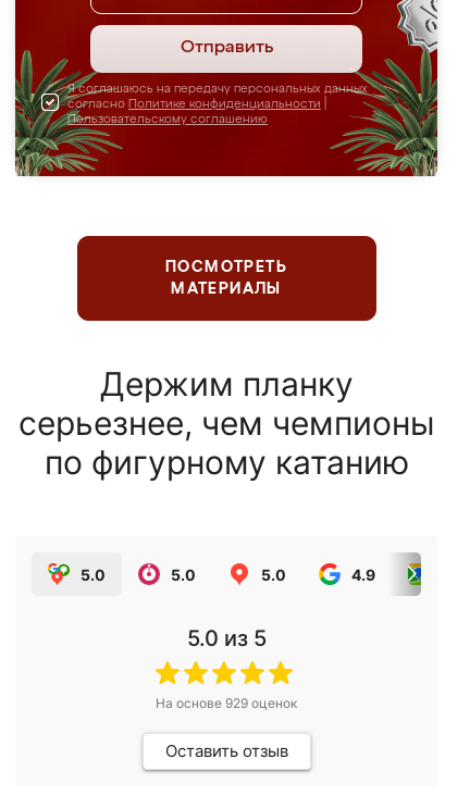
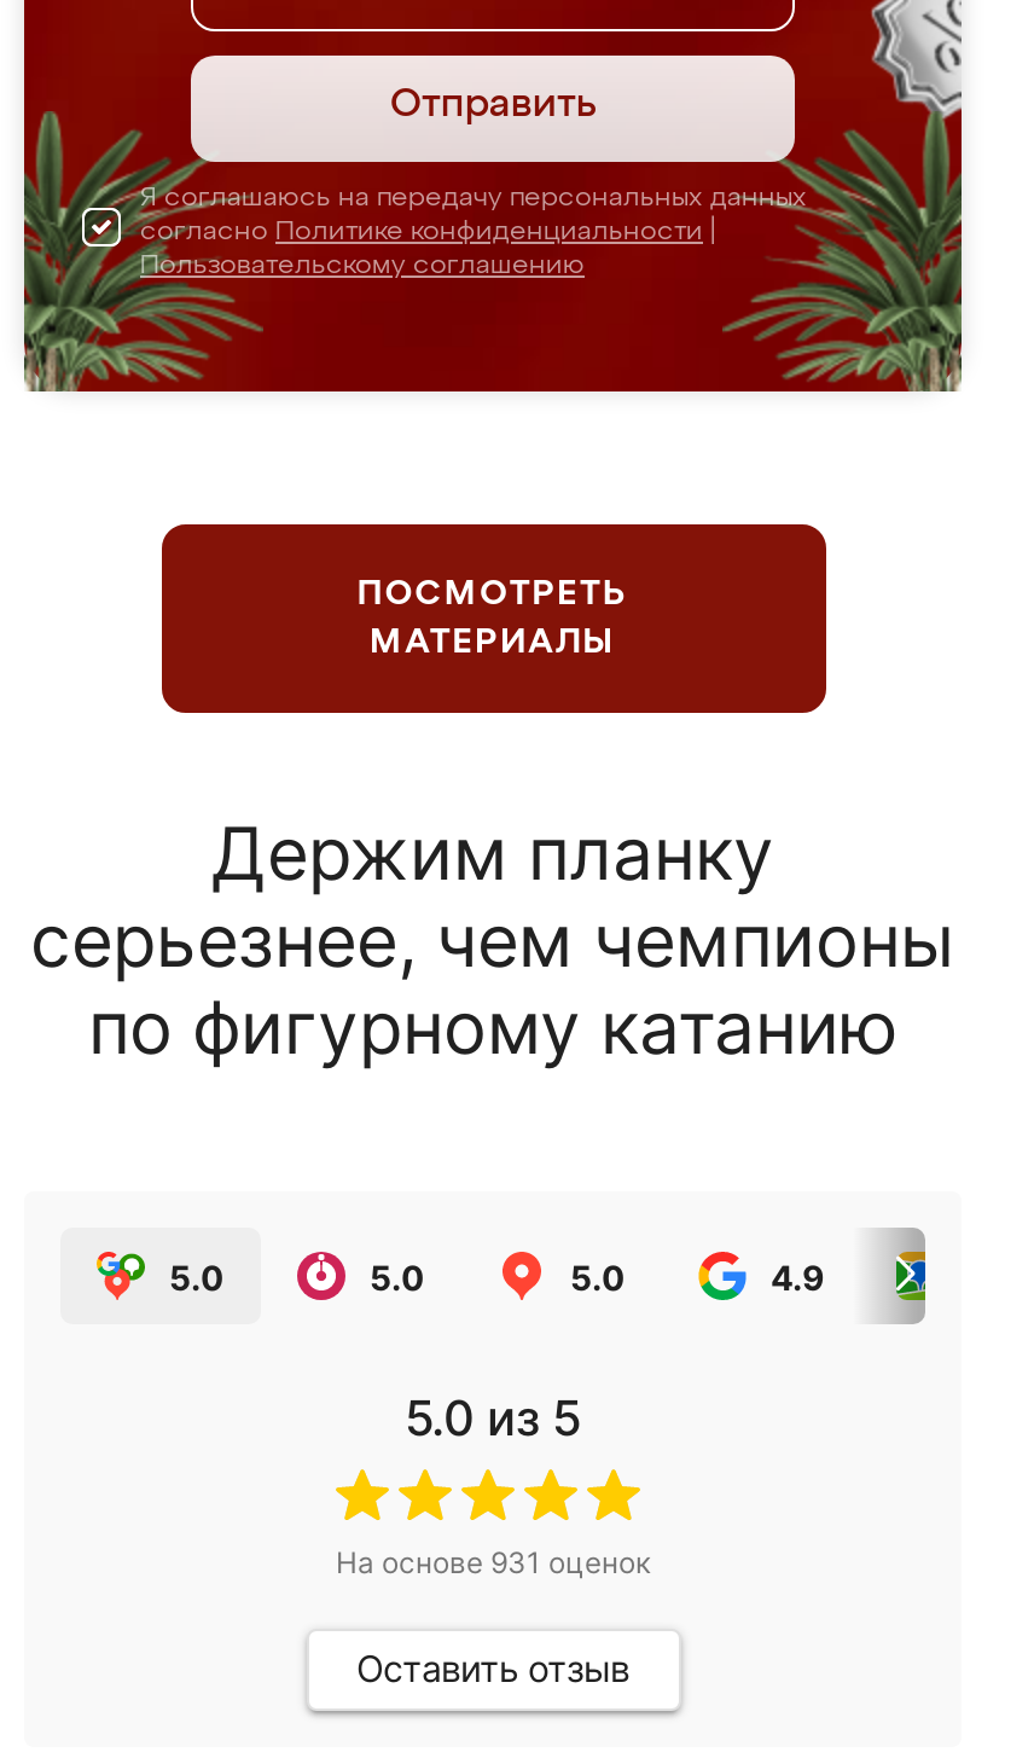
- На основе 929 оценок
+ На основе 931 оценок
